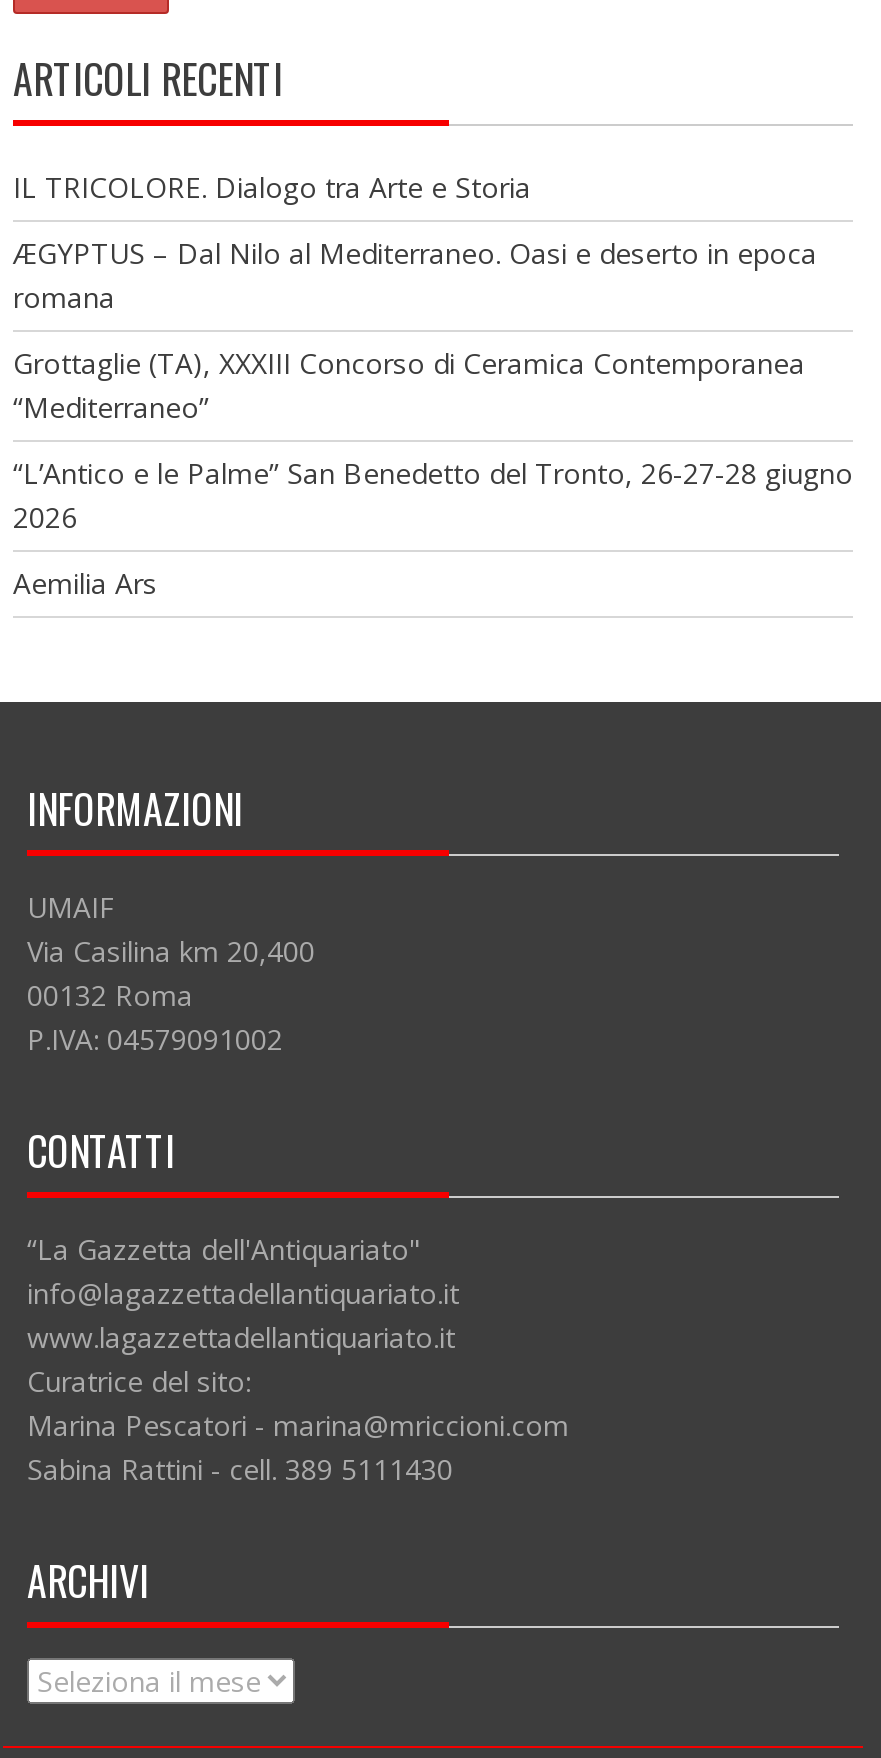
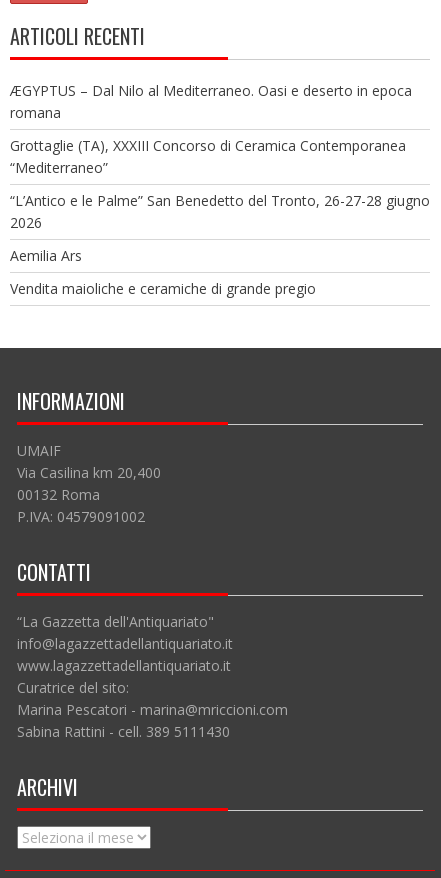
- IL TRICOLORE. Dialogo tra Arte e Storia

moved up: ÆGYPTUS – Dal Nilo al Mediterraneo. Oasi e deserto in epoca | romana | Grottaglie (TA), XXXIII Concorso di Ceramica Contemporanea | “Mediterraneo” | “L’Antico e le Palme” San Benedetto del Tronto, 26-27-28 giugno | 2026 | Aemilia Ars

+ Vendita maioliche e ceramiche di grande pregio
